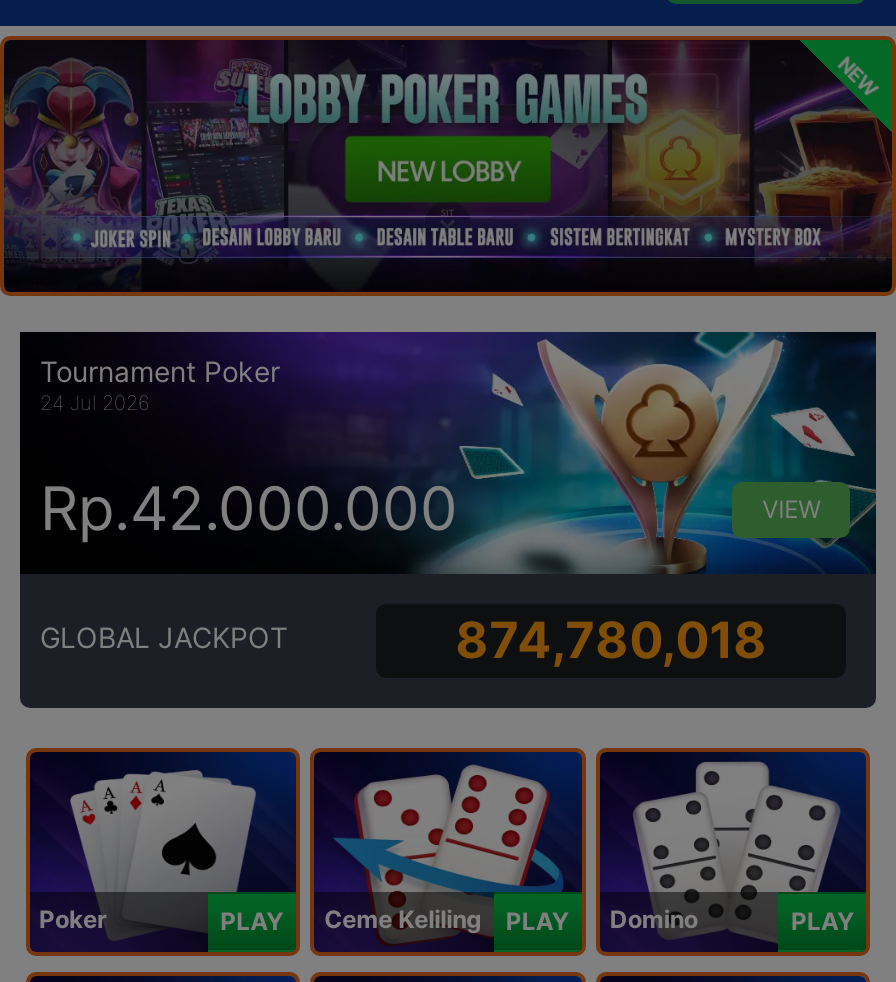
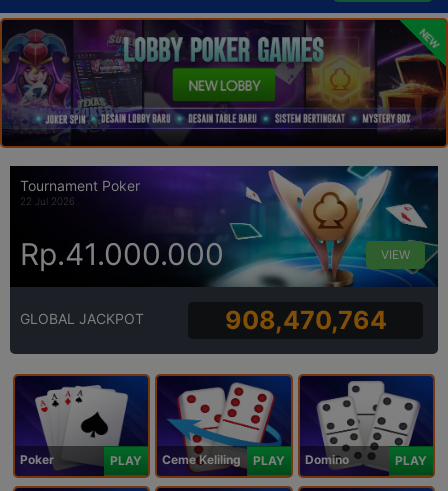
- 24 Jul 2026
+ 22 Jul 2026

- Rp.42.000.000
+ Rp.41.000.000

- 874,780,018
+ 908,470,764
